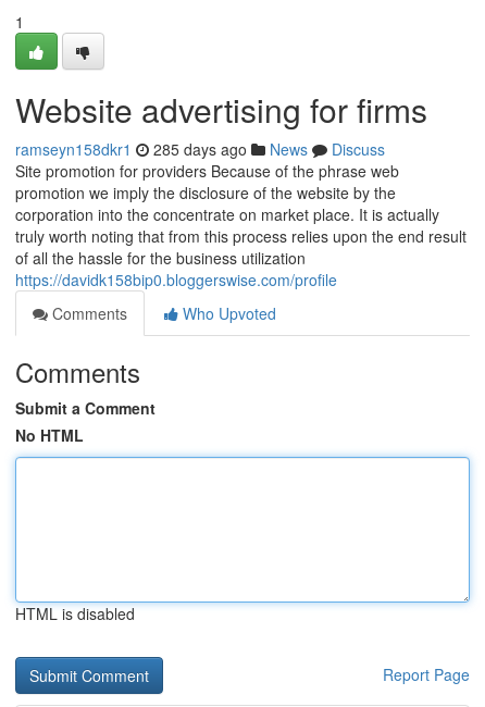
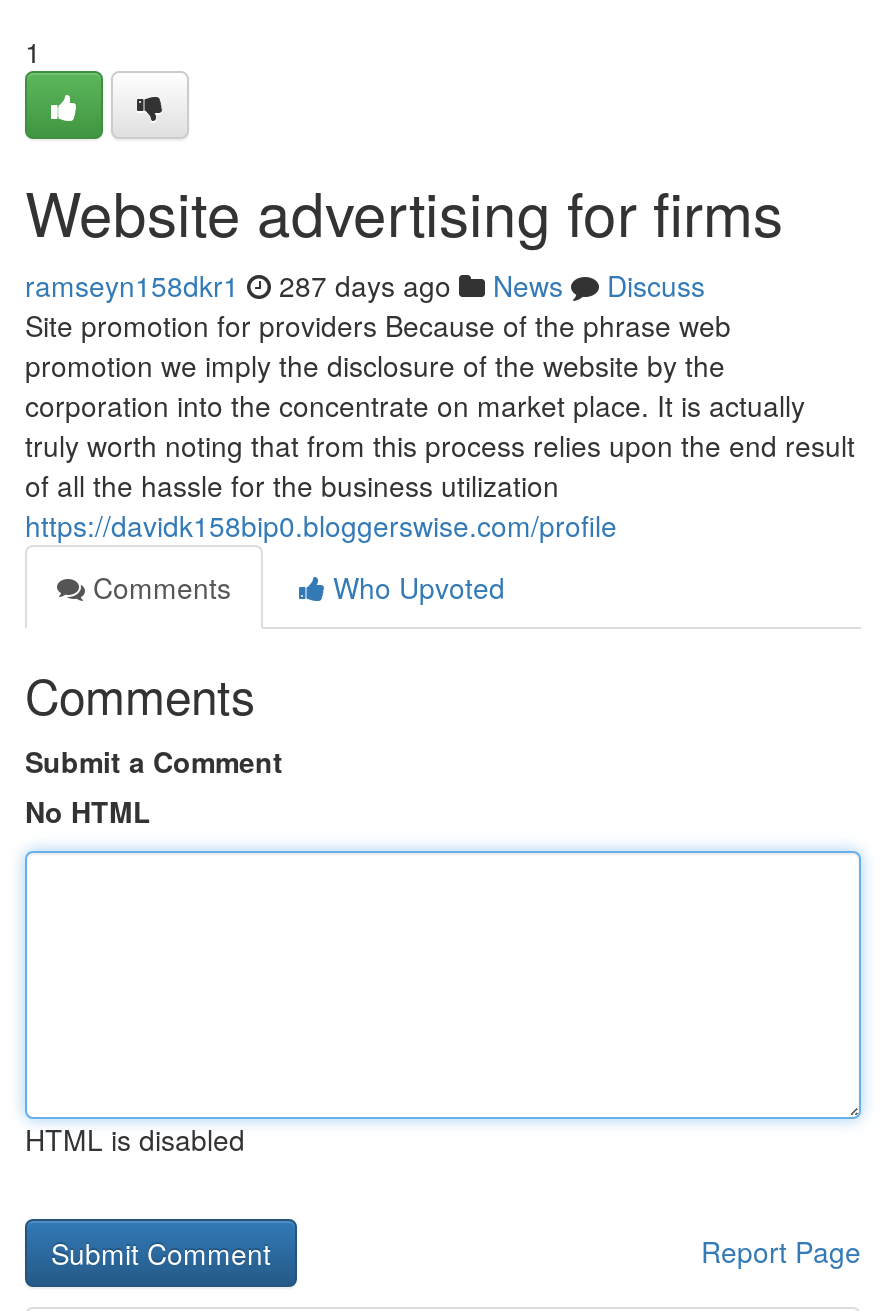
- ramseyn158dkr1 285 days ago News Discuss
+ ramseyn158dkr1 287 days ago News Discuss
